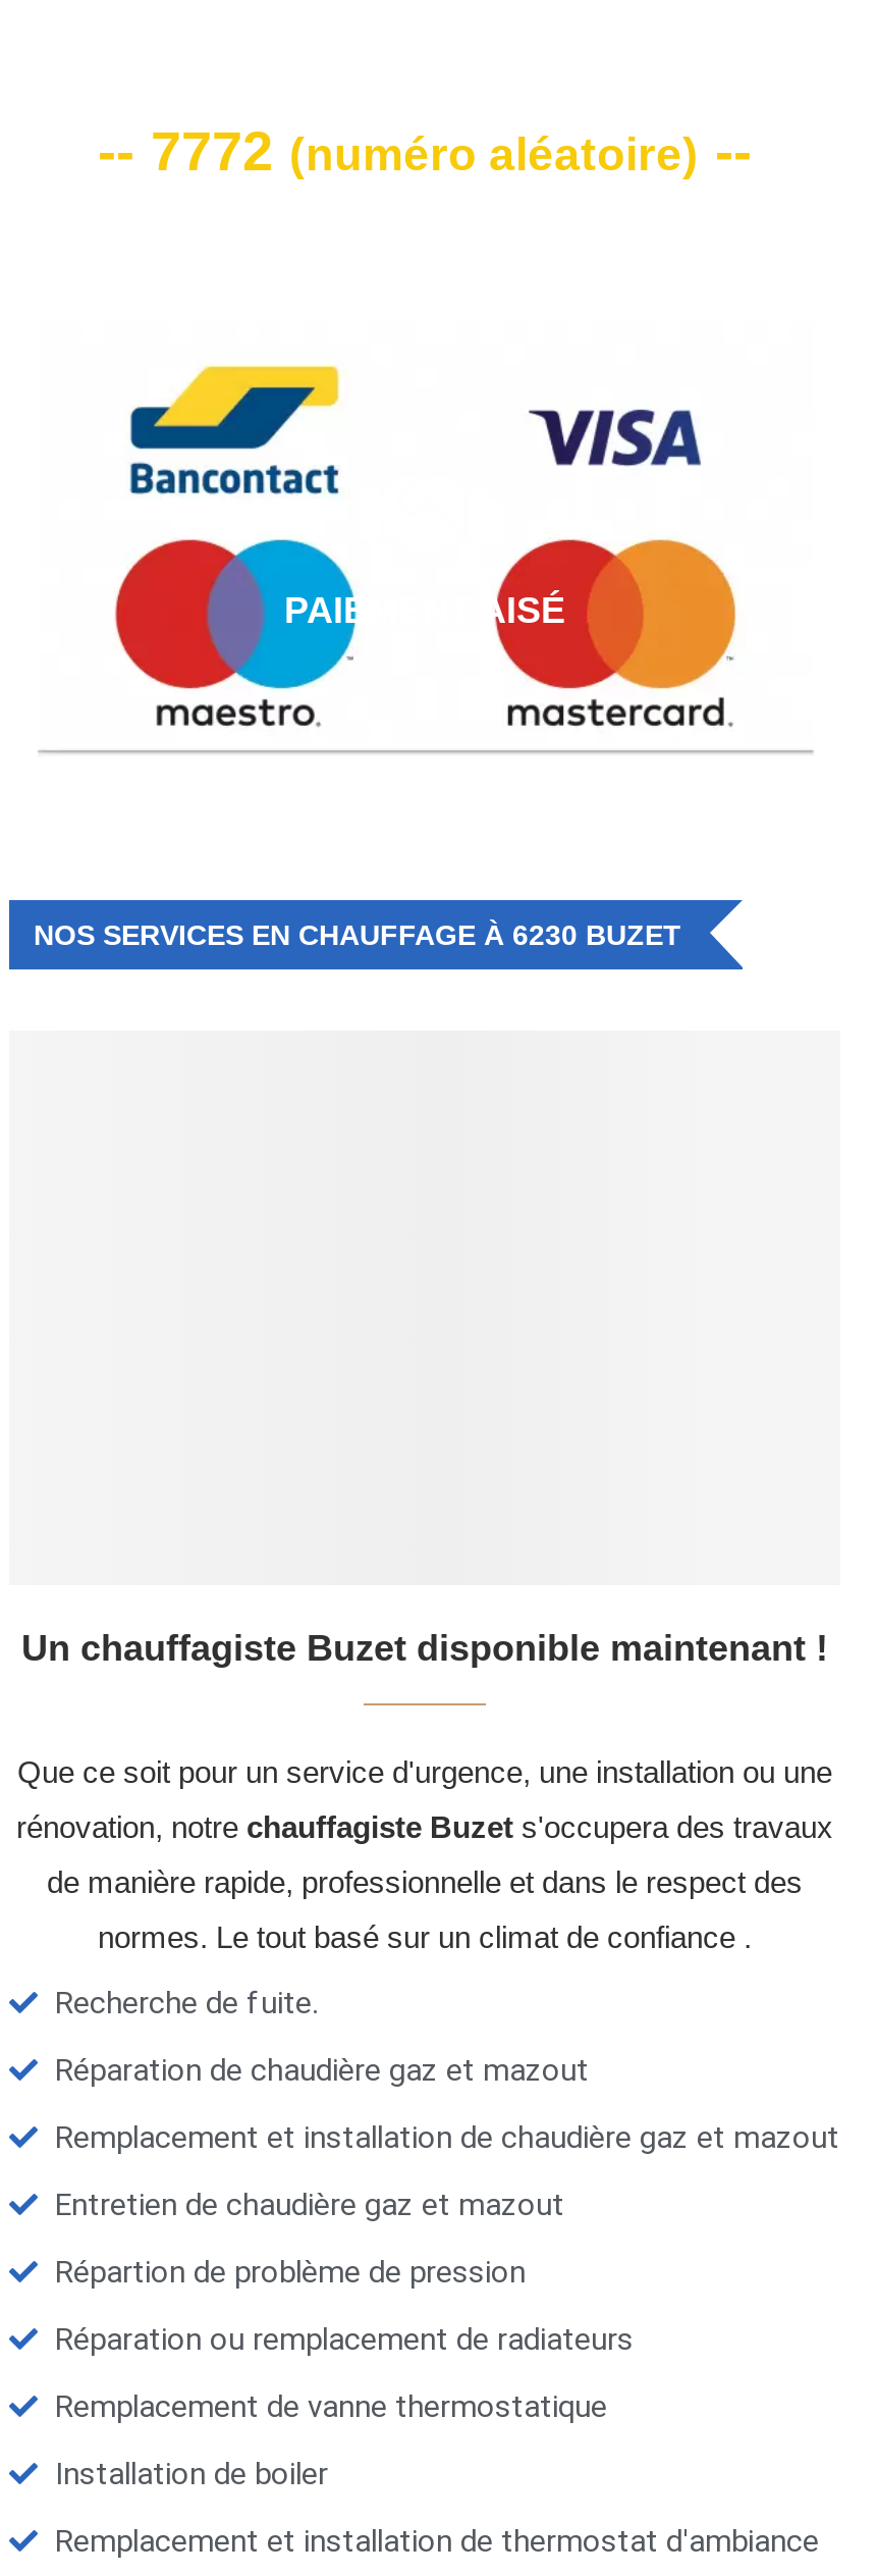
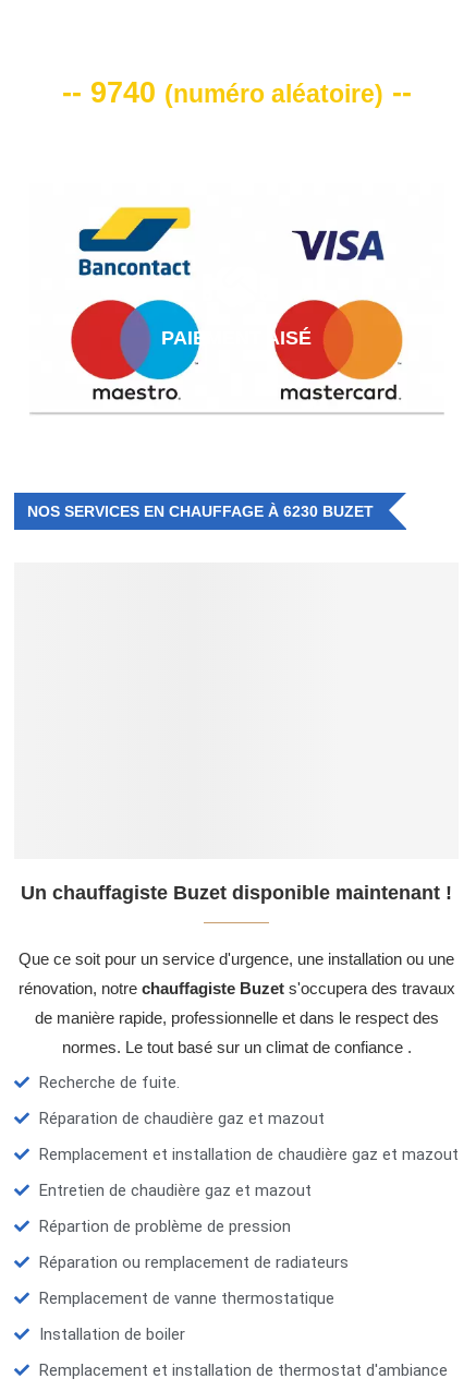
- -- 7772 (numéro aléatoire) --
+ -- 9740 (numéro aléatoire) --
